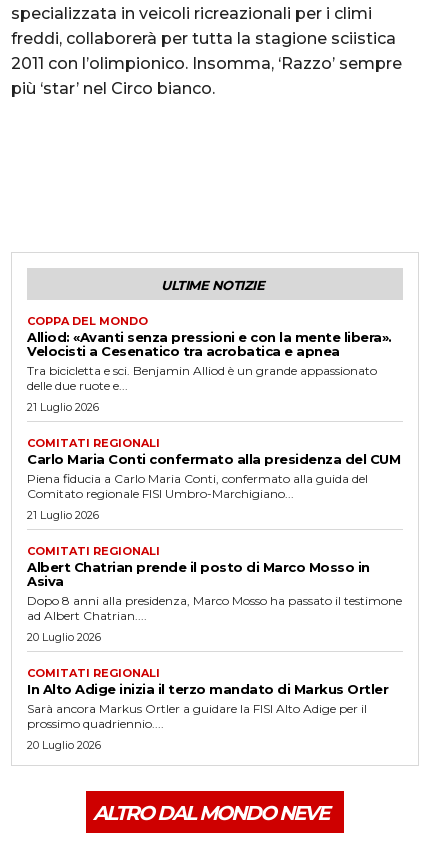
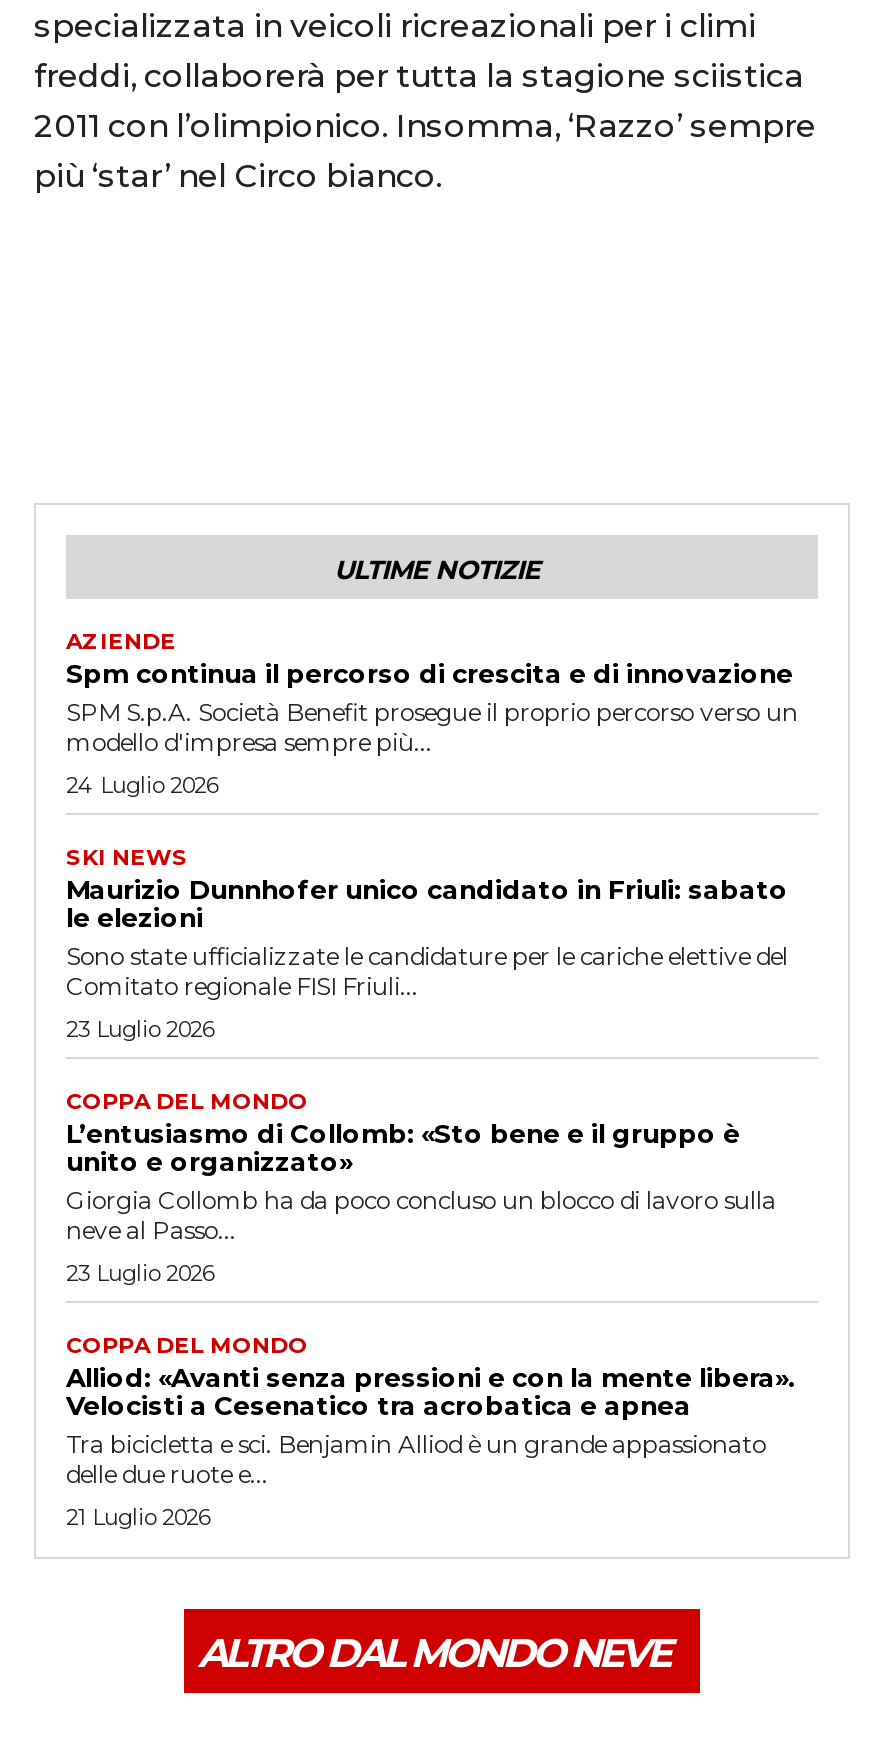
+ AZIENDE
+ Spm continua il percorso di crescita e di innovazione
+ SPM S.p.A. Società Benefit prosegue il proprio percorso verso un
+ modello d'impresa sempre più...
+ 24 Luglio 2026
+ SKI NEWS
+ Maurizio Dunnhofer unico candidato in Friuli: sabato
+ le elezioni
+ Sono state ufficializzate le candidature per le cariche elettive del
+ Comitato regionale FISI Friuli...
+ 23 Luglio 2026
+ COPPA DEL MONDO
+ L’entusiasmo di Collomb: «Sto bene e il gruppo è
+ unito e organizzato»
+ Giorgia Collomb ha da poco concluso un blocco di lavoro sulla
+ neve al Passo...
+ 23 Luglio 2026

moved down: COPPA DEL MONDO | Alliod: «Avanti senza pressioni e con la mente libera». | Velocisti a Cesenatico tra acrobatica e apnea | Tra bicicletta e sci. Benjamin Alliod è un grande appassionato | delle due ruote e... | 21 Luglio 2026

- COMITATI REGIONALI
- Carlo Maria Conti confermato alla presidenza del CUM
- Piena fiducia a Carlo Maria Conti, confermato alla guida del
- Comitato regionale FISI Umbro-Marchigiano...
- 21 Luglio 2026
- COMITATI REGIONALI
- Albert Chatrian prende il posto di Marco Mosso in
- Asiva
- Dopo 8 anni alla presidenza, Marco Mosso ha passato il testimone
- ad Albert Chatrian....
- 20 Luglio 2026
- COMITATI REGIONALI
- In Alto Adige inizia il terzo mandato di Markus Ortler
- Sarà ancora Markus Ortler a guidare la FISI Alto Adige per il
- prossimo quadriennio....
- 20 Luglio 2026
